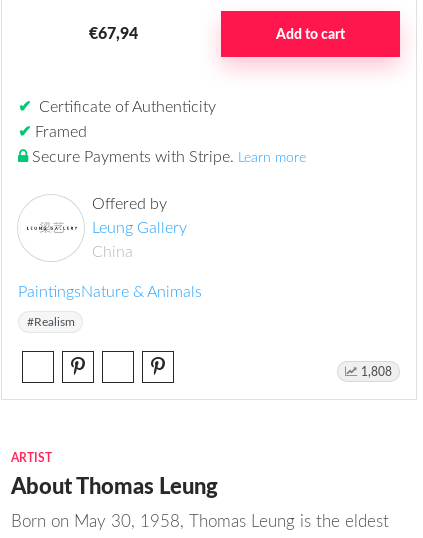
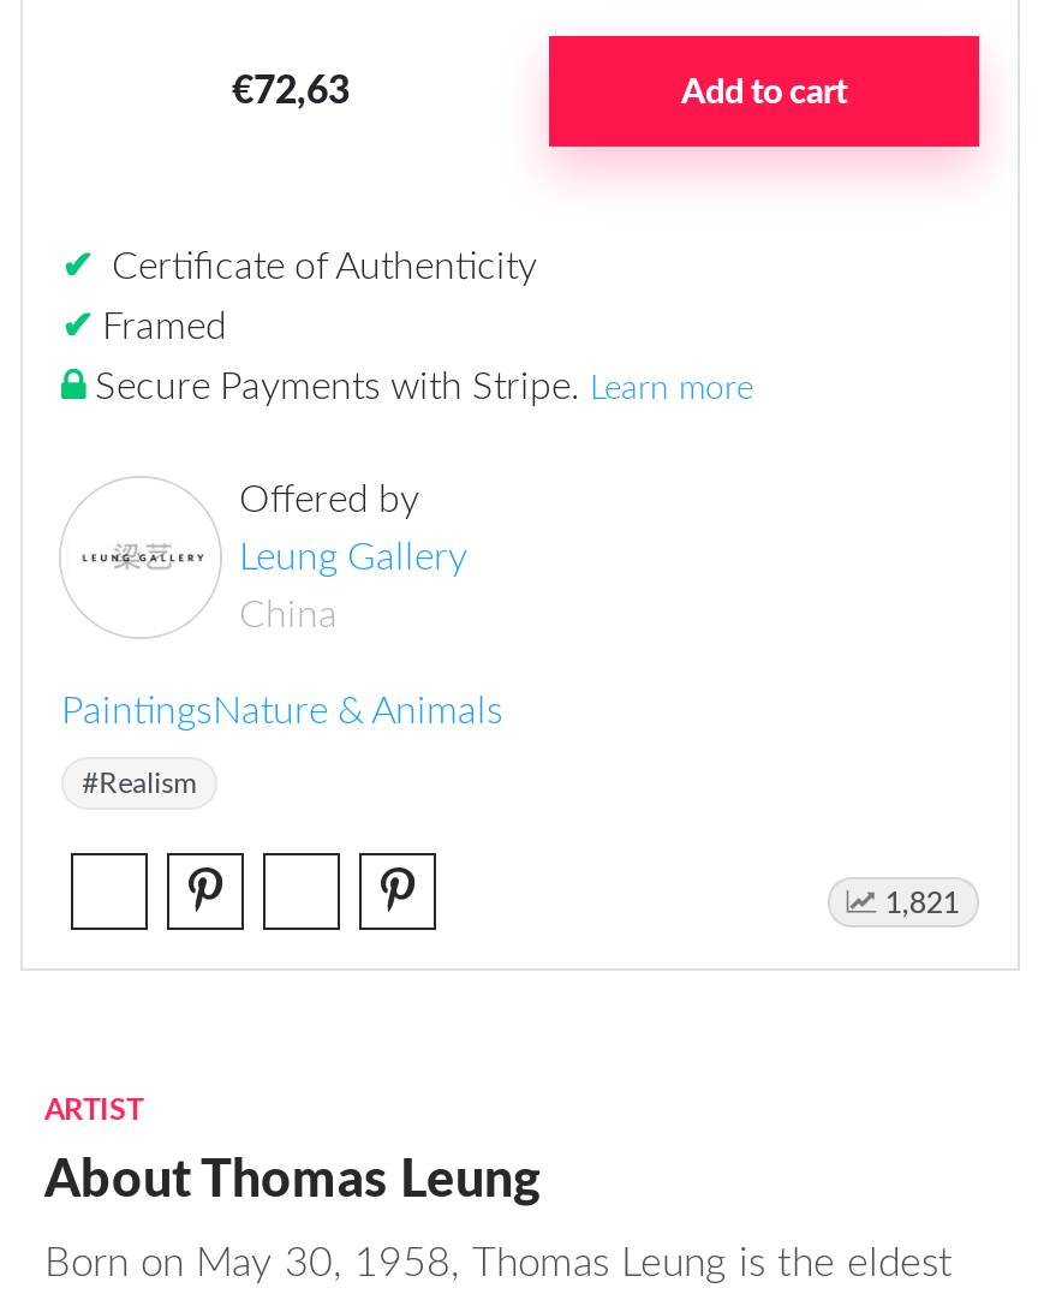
- €67,94
+ €72,63

- 1,808
+ 1,821
